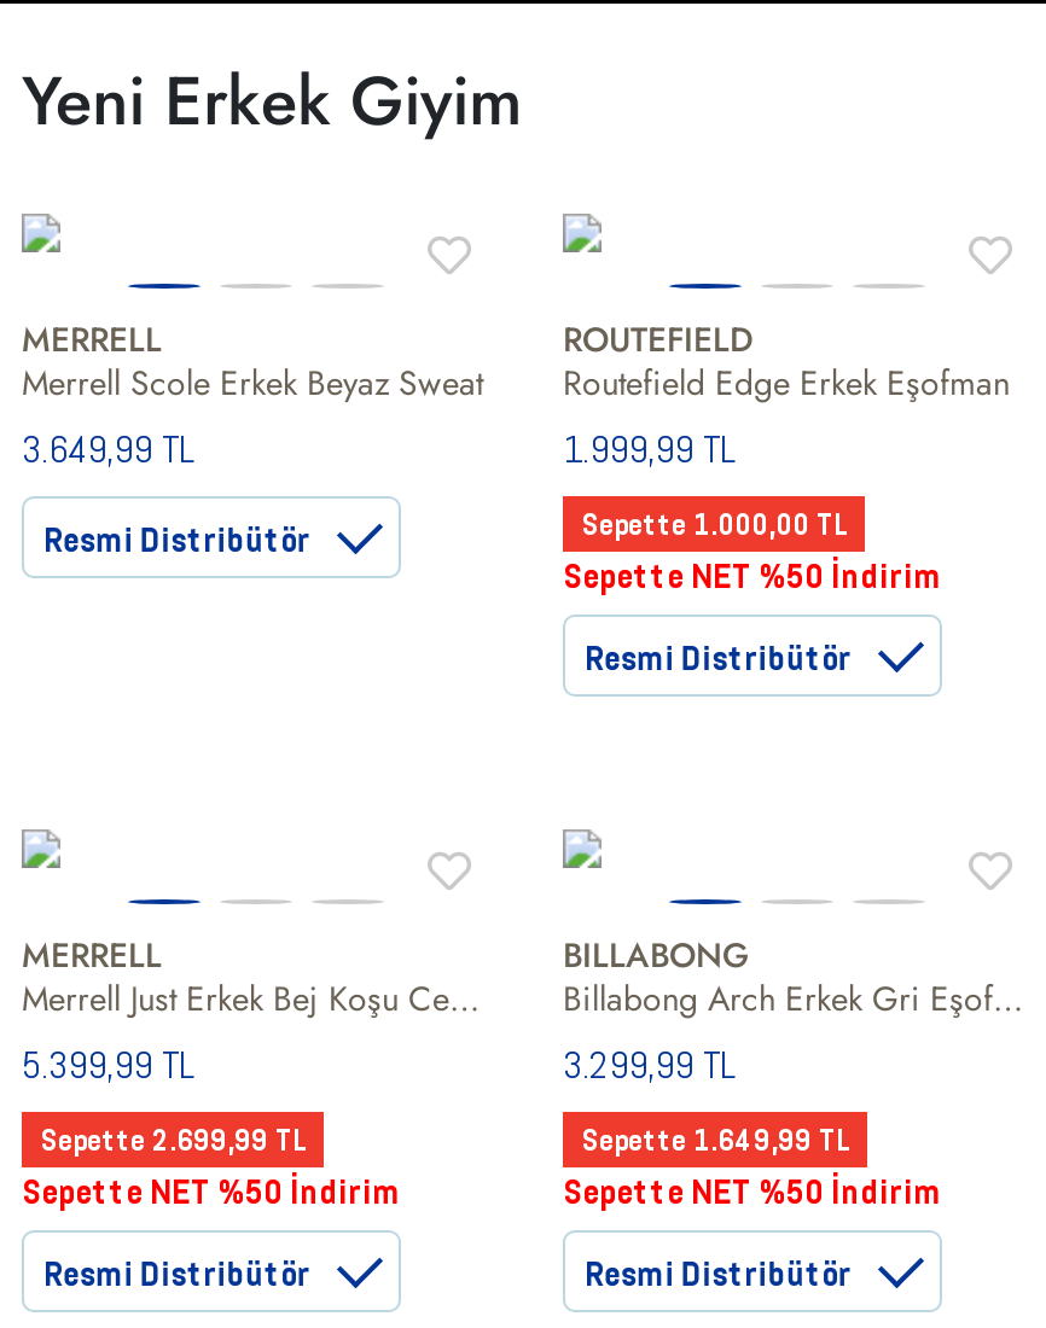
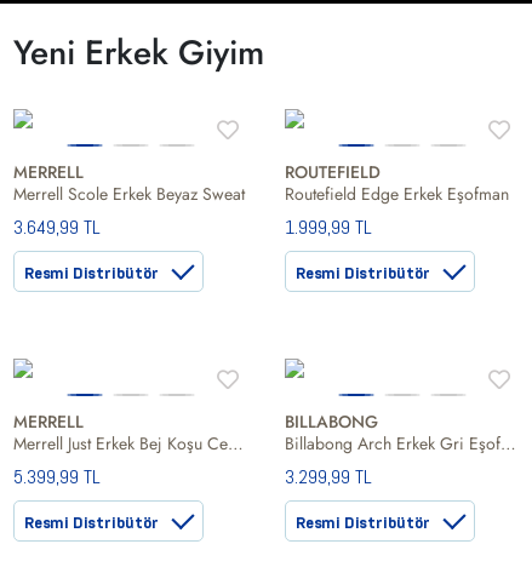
- Sepette 1.000,00 TL
- Sepette NET %50 İndirim

- Sepette 2.699,99 TL
- Sepette NET %50 İndirim

- Sepette 1.649,99 TL
- Sepette NET %50 İndirim
